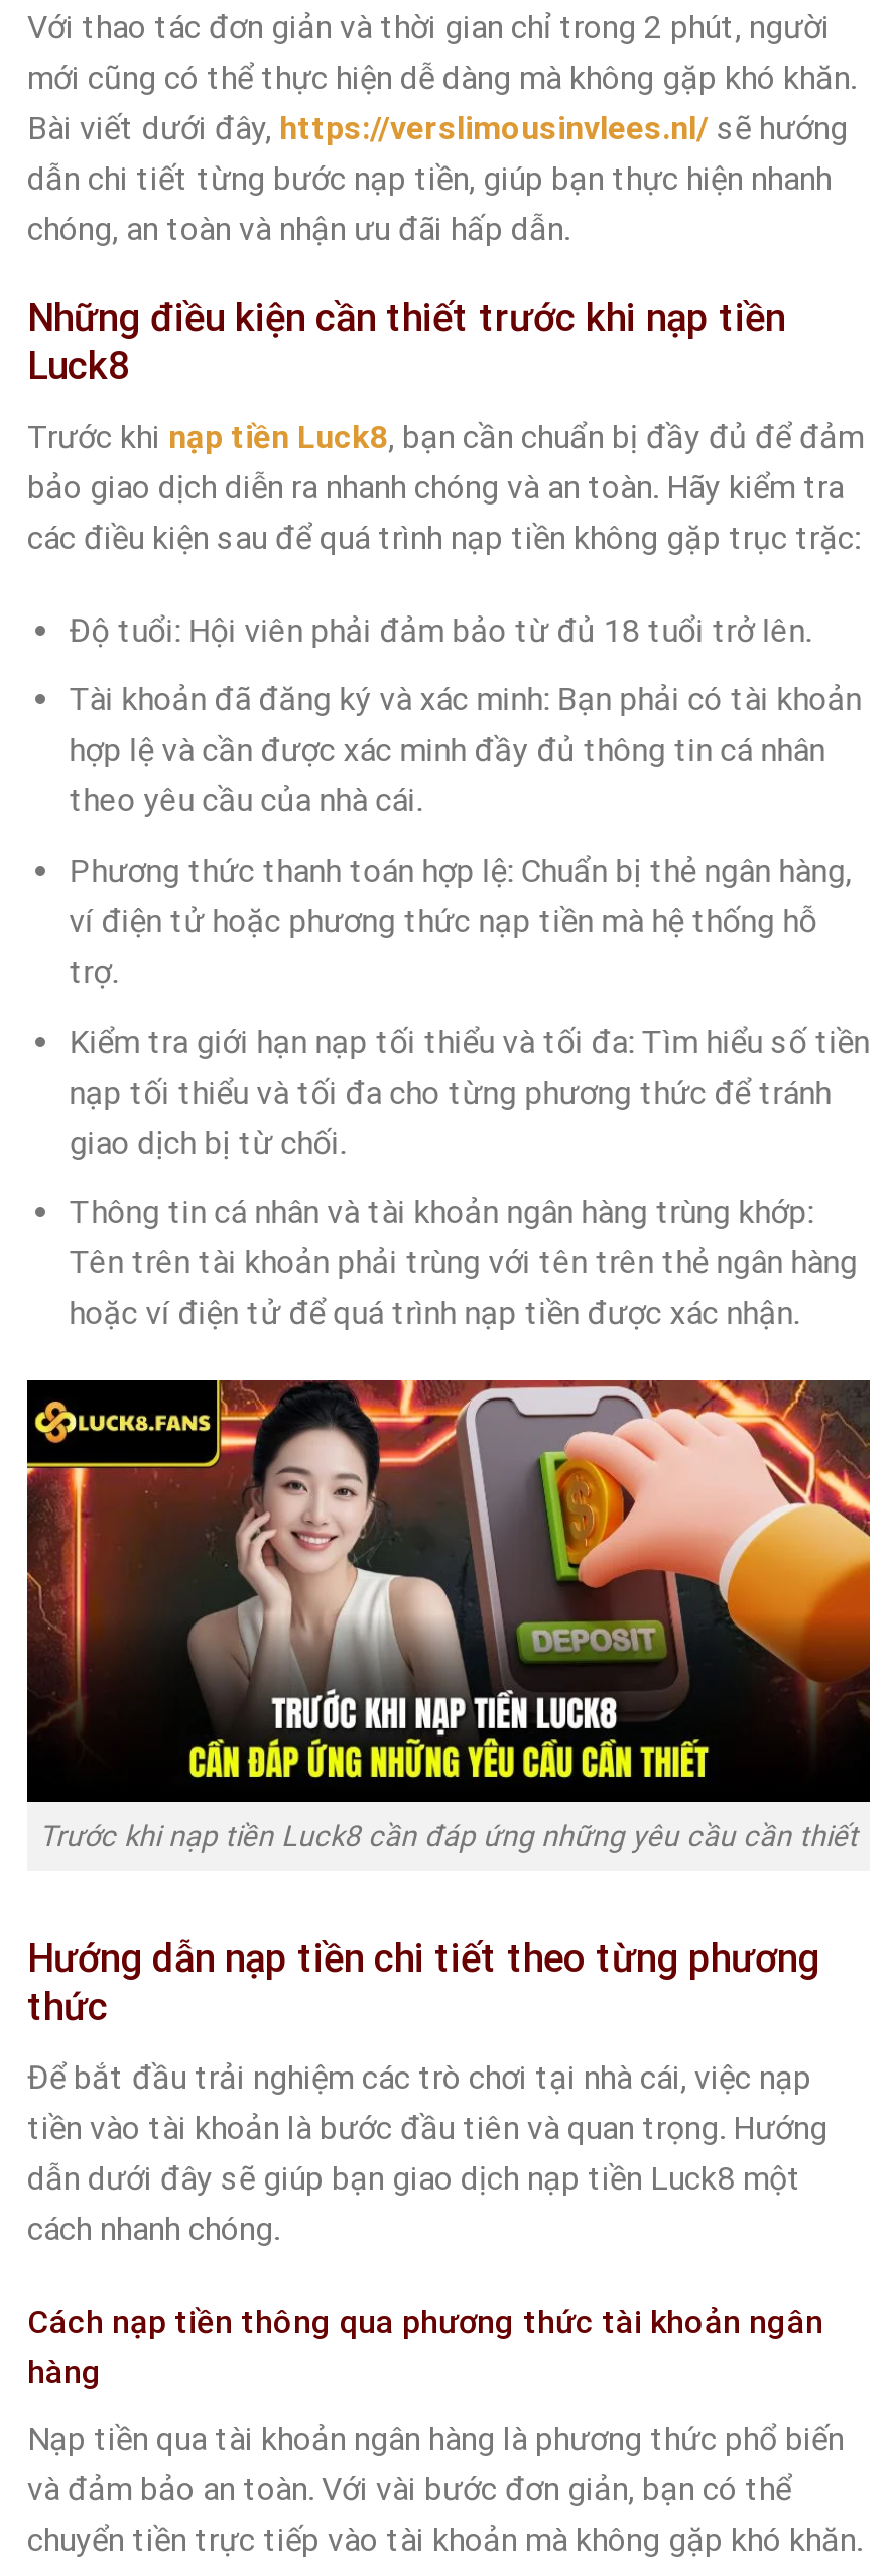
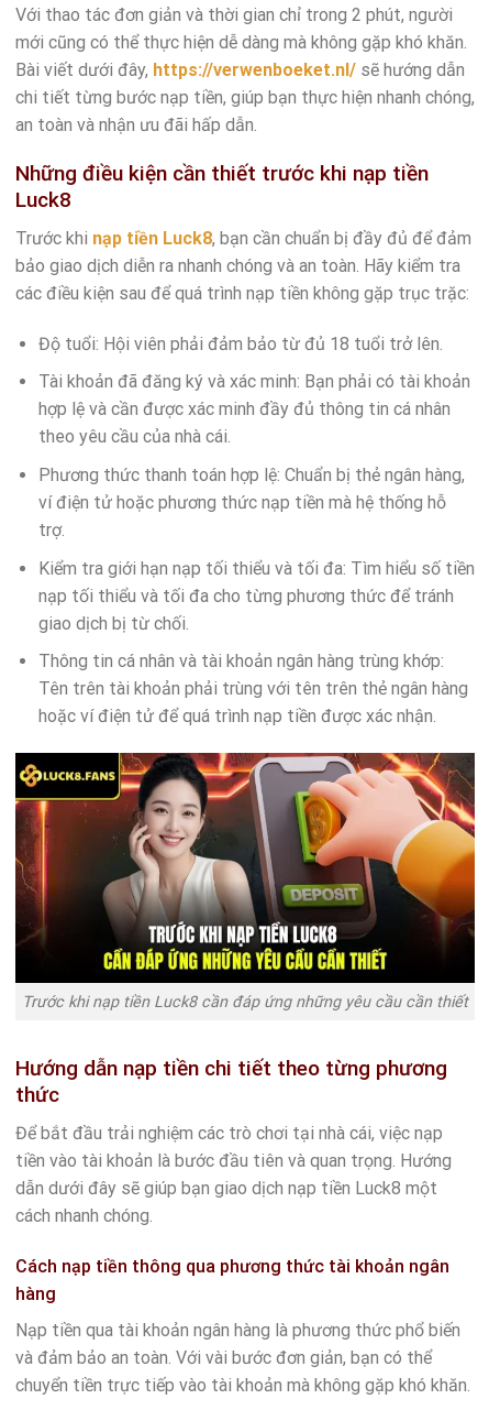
- Bài viết dưới đây, https://verslimousinvlees.nl/ sẽ hướng
- dẫn chi tiết từng bước nạp tiền, giúp bạn thực hiện nhanh
- chóng, an toàn và nhận ưu đãi hấp dẫn.
+ Bài viết dưới đây, https://verwenboeket.nl/ sẽ hướng dẫn
+ chi tiết từng bước nạp tiền, giúp bạn thực hiện nhanh chóng,
+ an toàn và nhận ưu đãi hấp dẫn.
